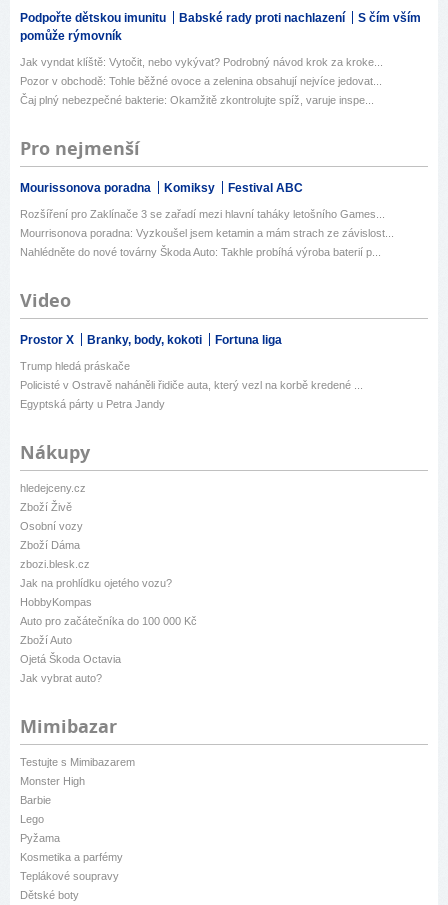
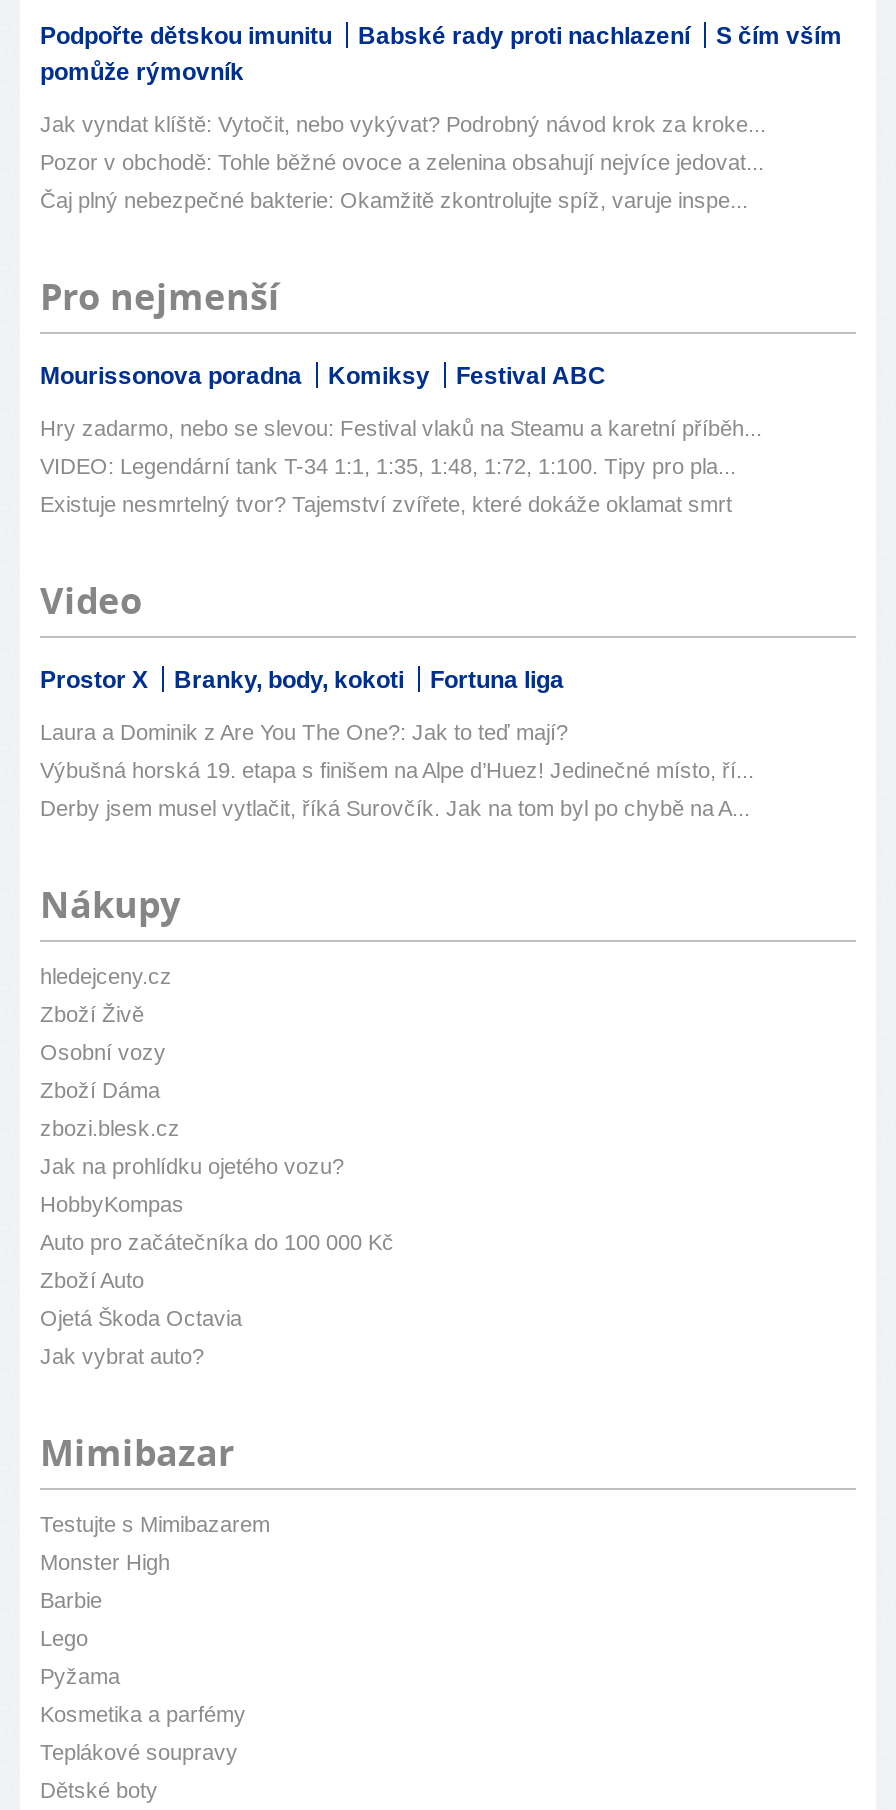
- Rozšíření pro Zaklínače 3 se zařadí mezi hlavní taháky letošního Games...
+ Hry zadarmo, nebo se slevou: Festival vlaků na Steamu a karetní příběh...

- Mourrisonova poradna: Vyzkoušel jsem ketamin a mám strach ze závislost...
+ VIDEO: Legendární tank T-34 1:1, 1:35, 1:48, 1:72, 1:100. Tipy pro pla...

- Nahlédněte do nové továrny Škoda Auto: Takhle probíhá výroba baterií p...
+ Existuje nesmrtelný tvor? Tajemství zvířete, které dokáže oklamat smrt

- Trump hledá práskače
+ Laura a Dominik z Are You The One?: Jak to teď mají?

- Policisté v Ostravě naháněli řidiče auta, který vezl na korbě kredené ...
+ Výbušná horská 19. etapa s finišem na Alpe d’Huez! Jedinečné místo, ří...

- Egyptská párty u Petra Jandy
+ Derby jsem musel vytlačit, říká Surovčík. Jak na tom byl po chybě na A...
